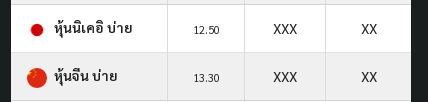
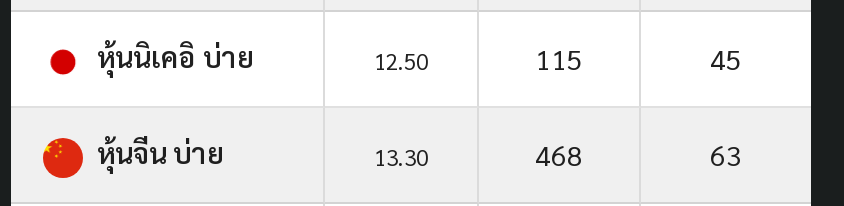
- XXX
- XX
+ 115
+ 45

- XXX
- XX
+ 468
+ 63
